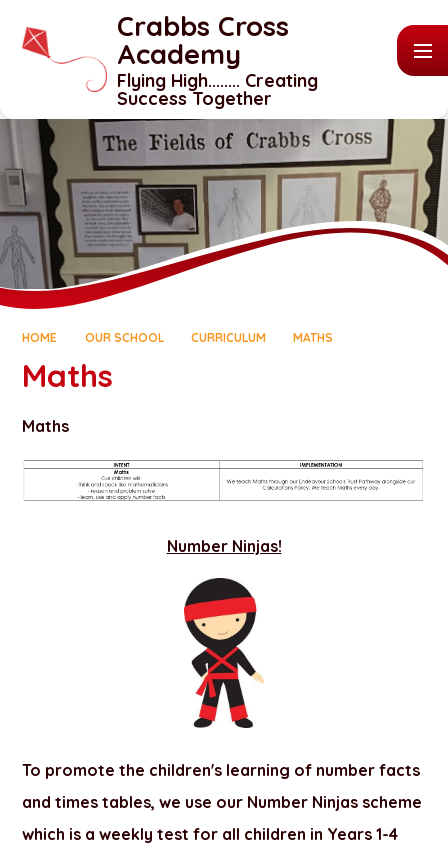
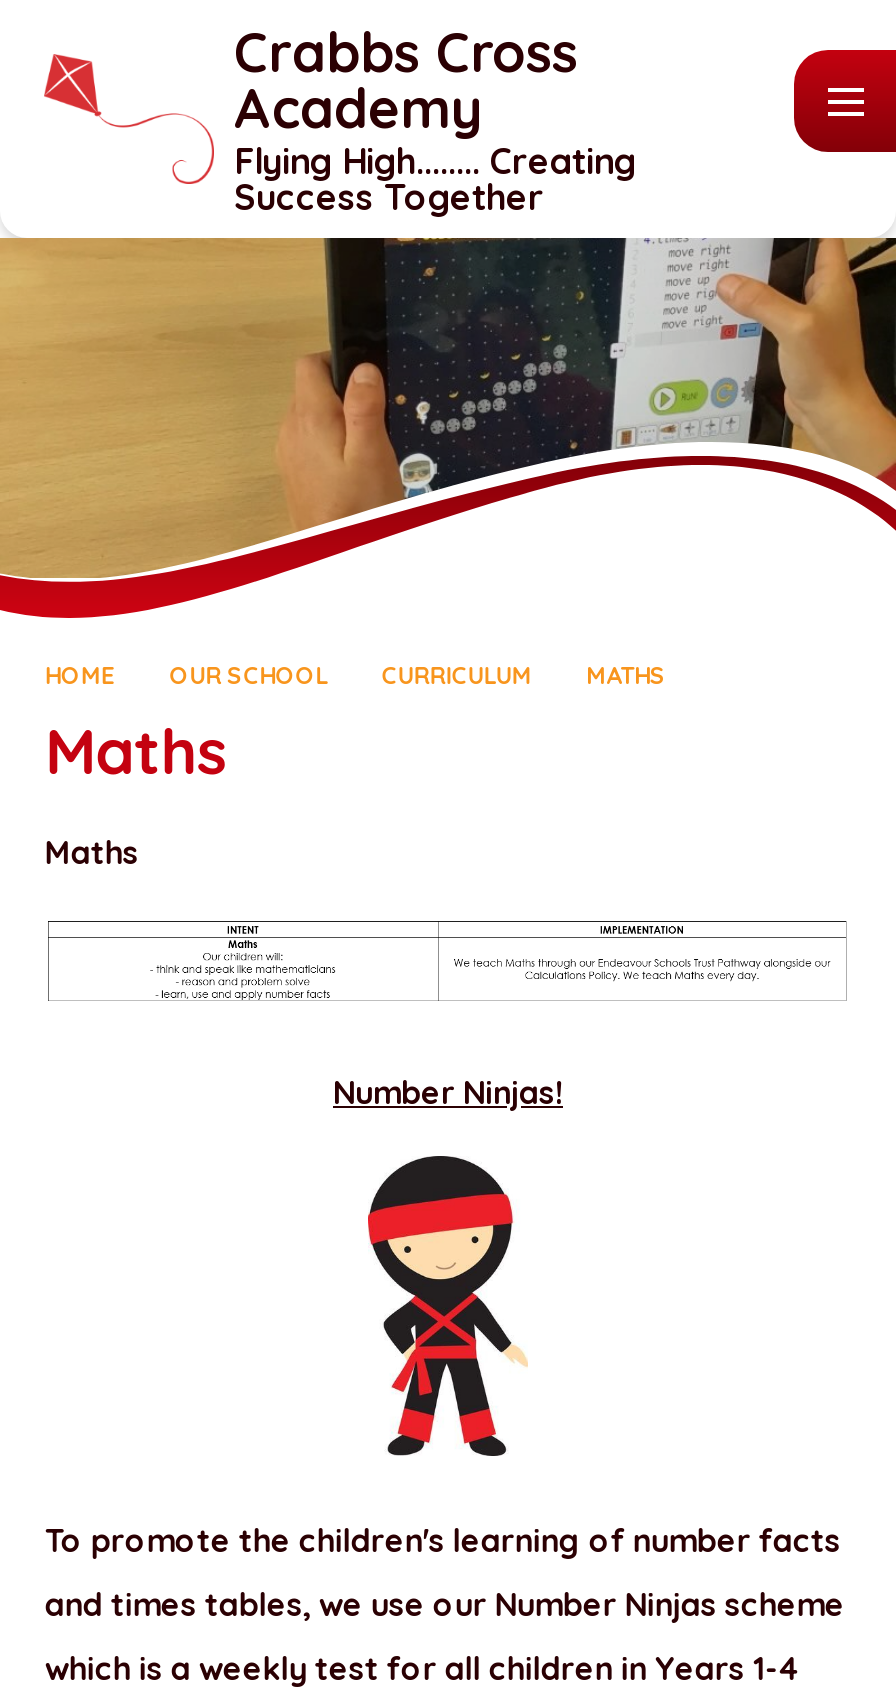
- [image]
+ [image]
